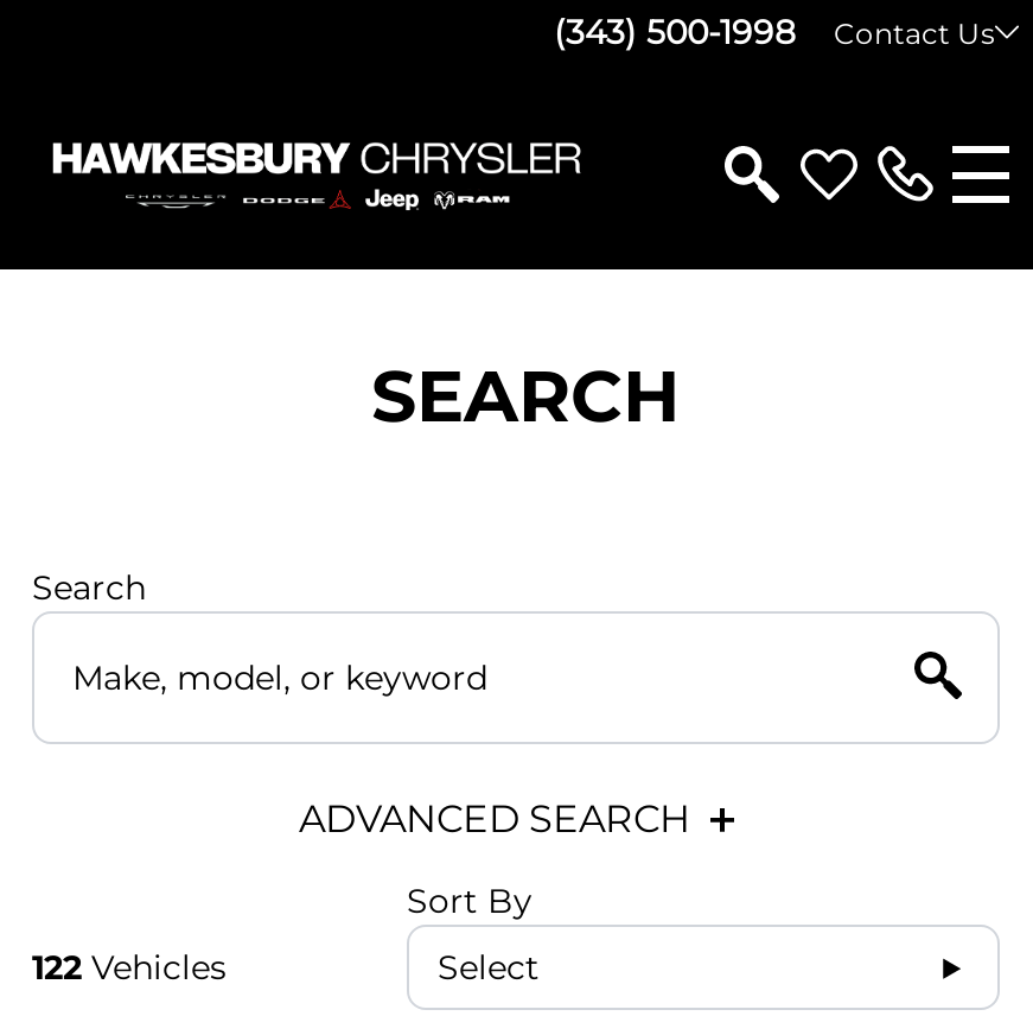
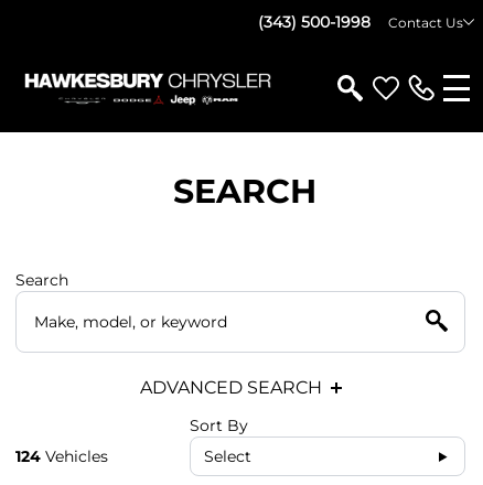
- 122 Vehicles
+ 124 Vehicles
